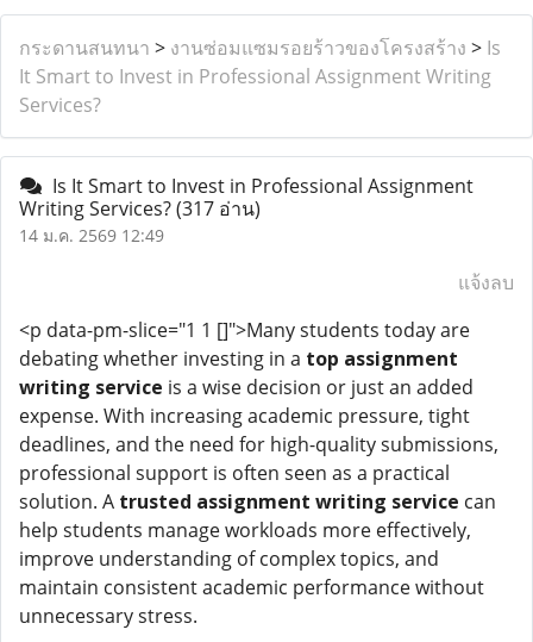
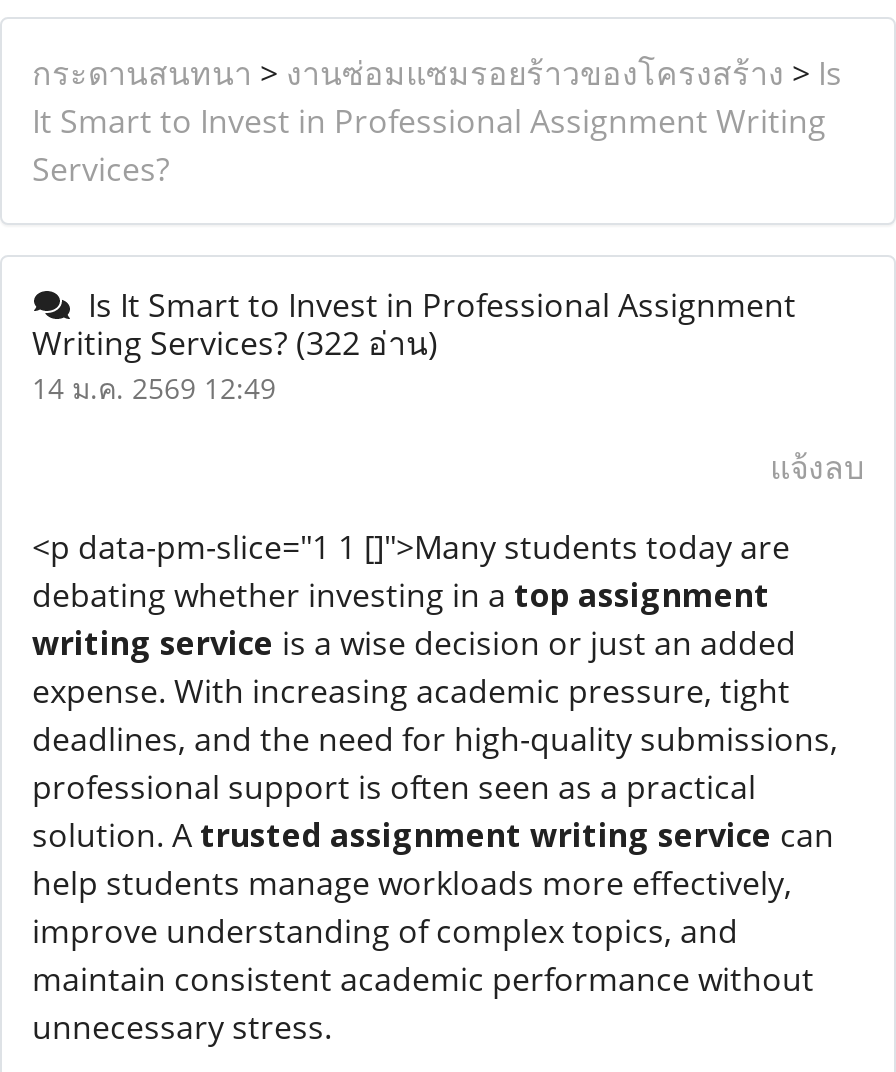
- Writing Services? (317 อ่าน)
+ Writing Services? (322 อ่าน)
